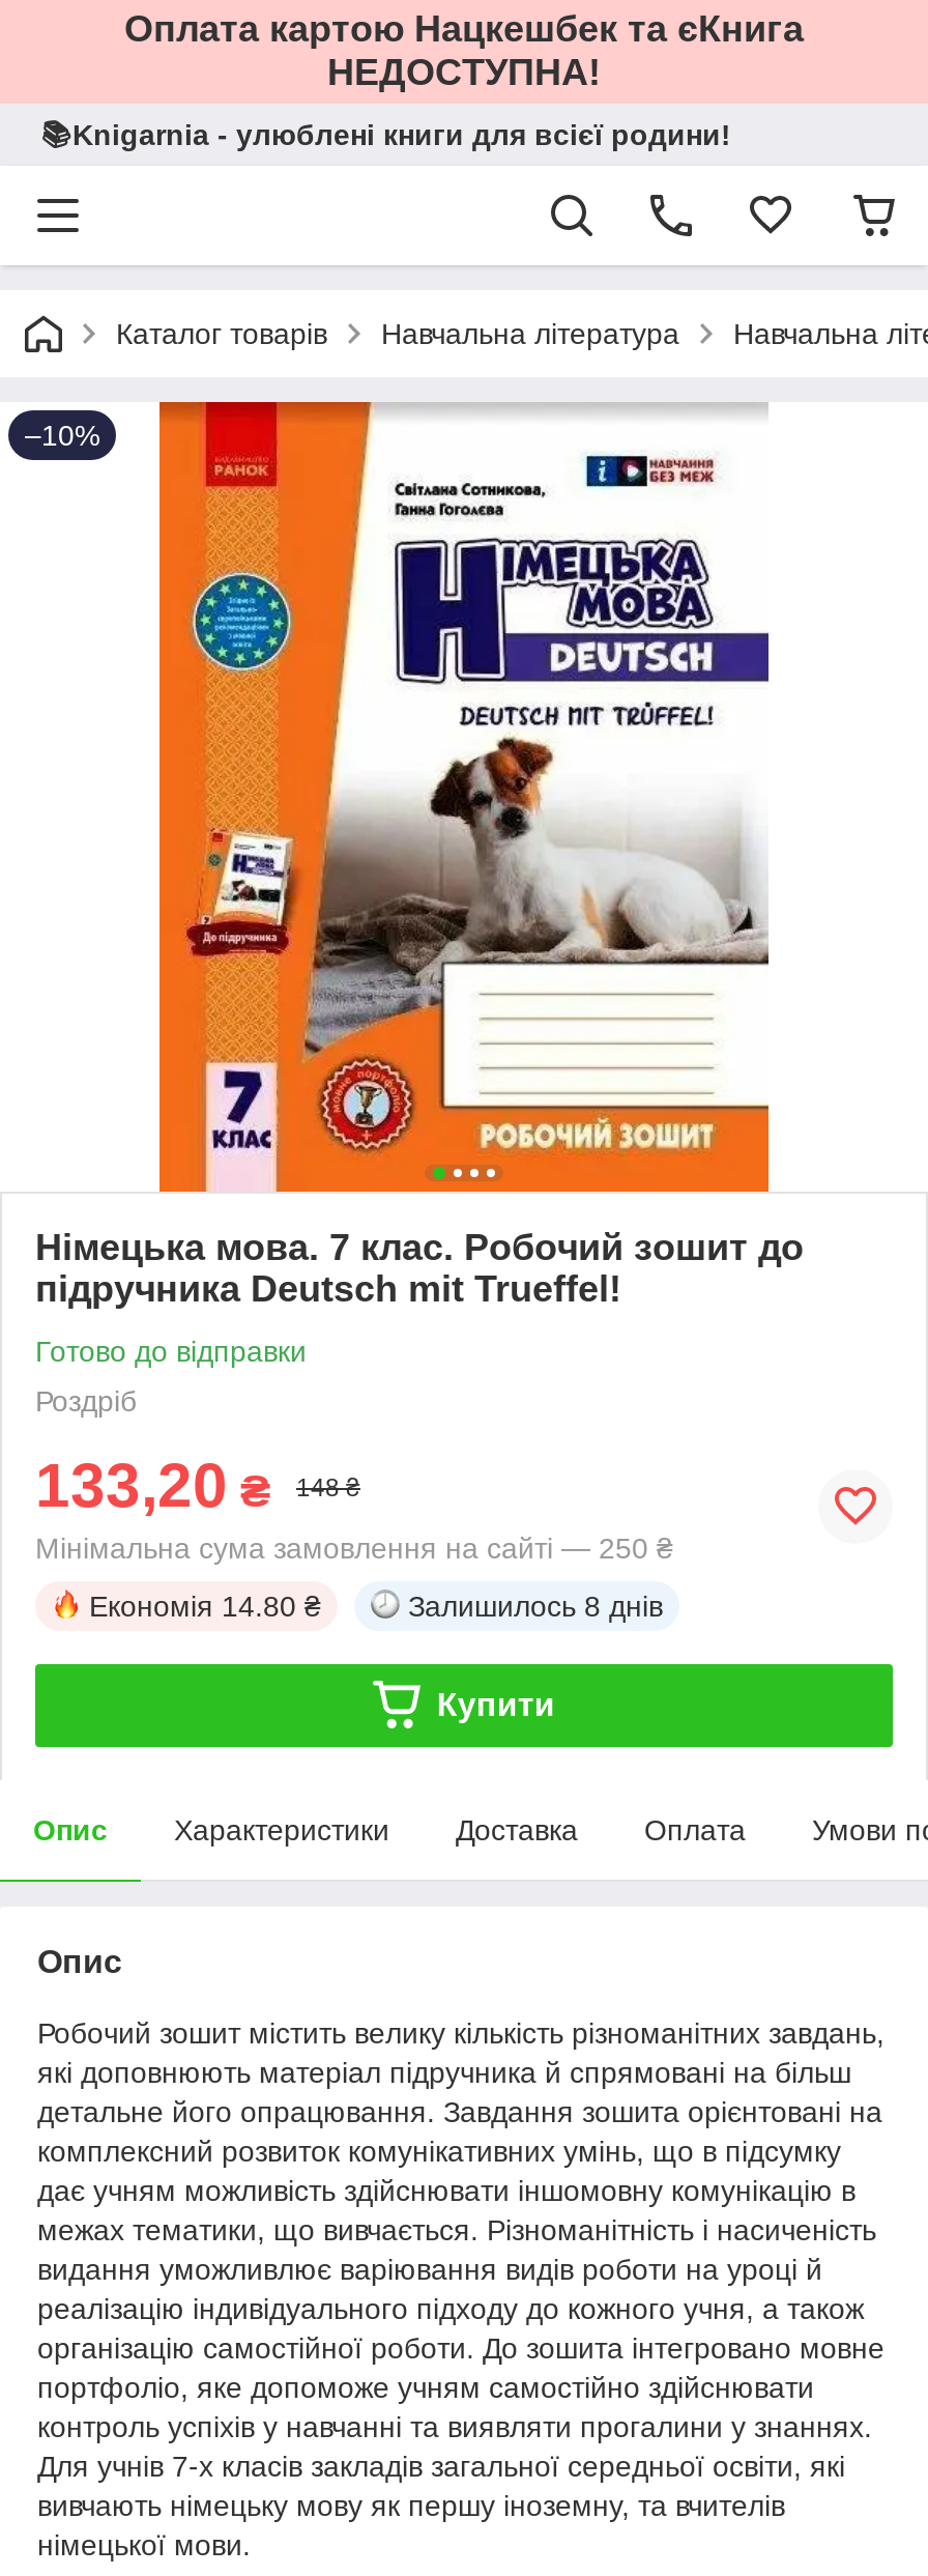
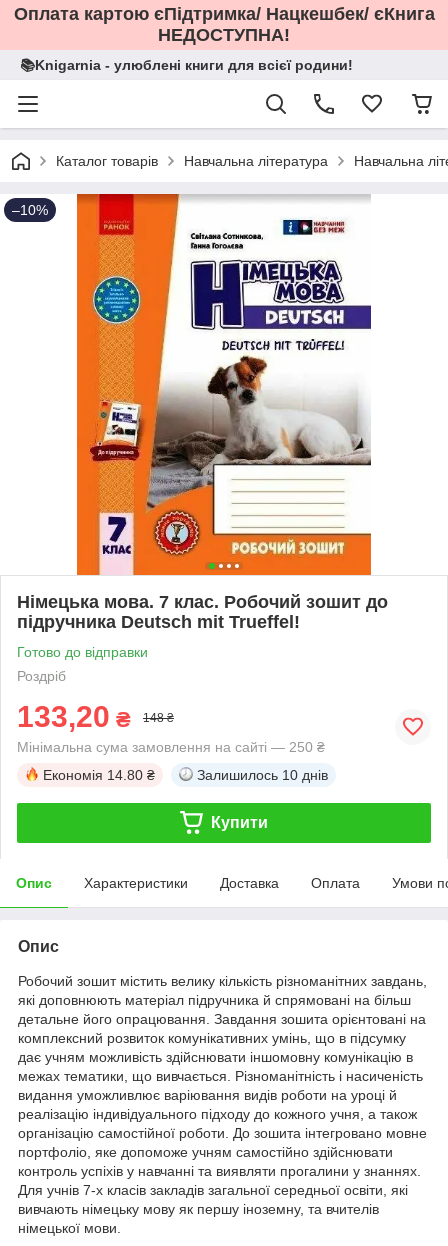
- Оплата картою Нацкешбек та єКнига
+ Оплата картою єПідтримка/ Нацкешбек/ єКнига

- Залишилось 8 днів
+ Залишилось 10 днів
